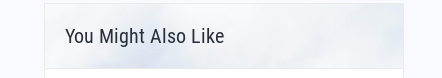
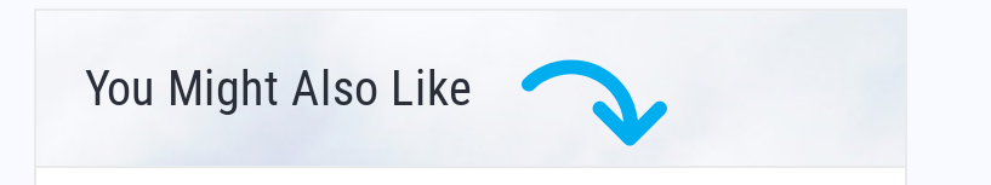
+ [image]
